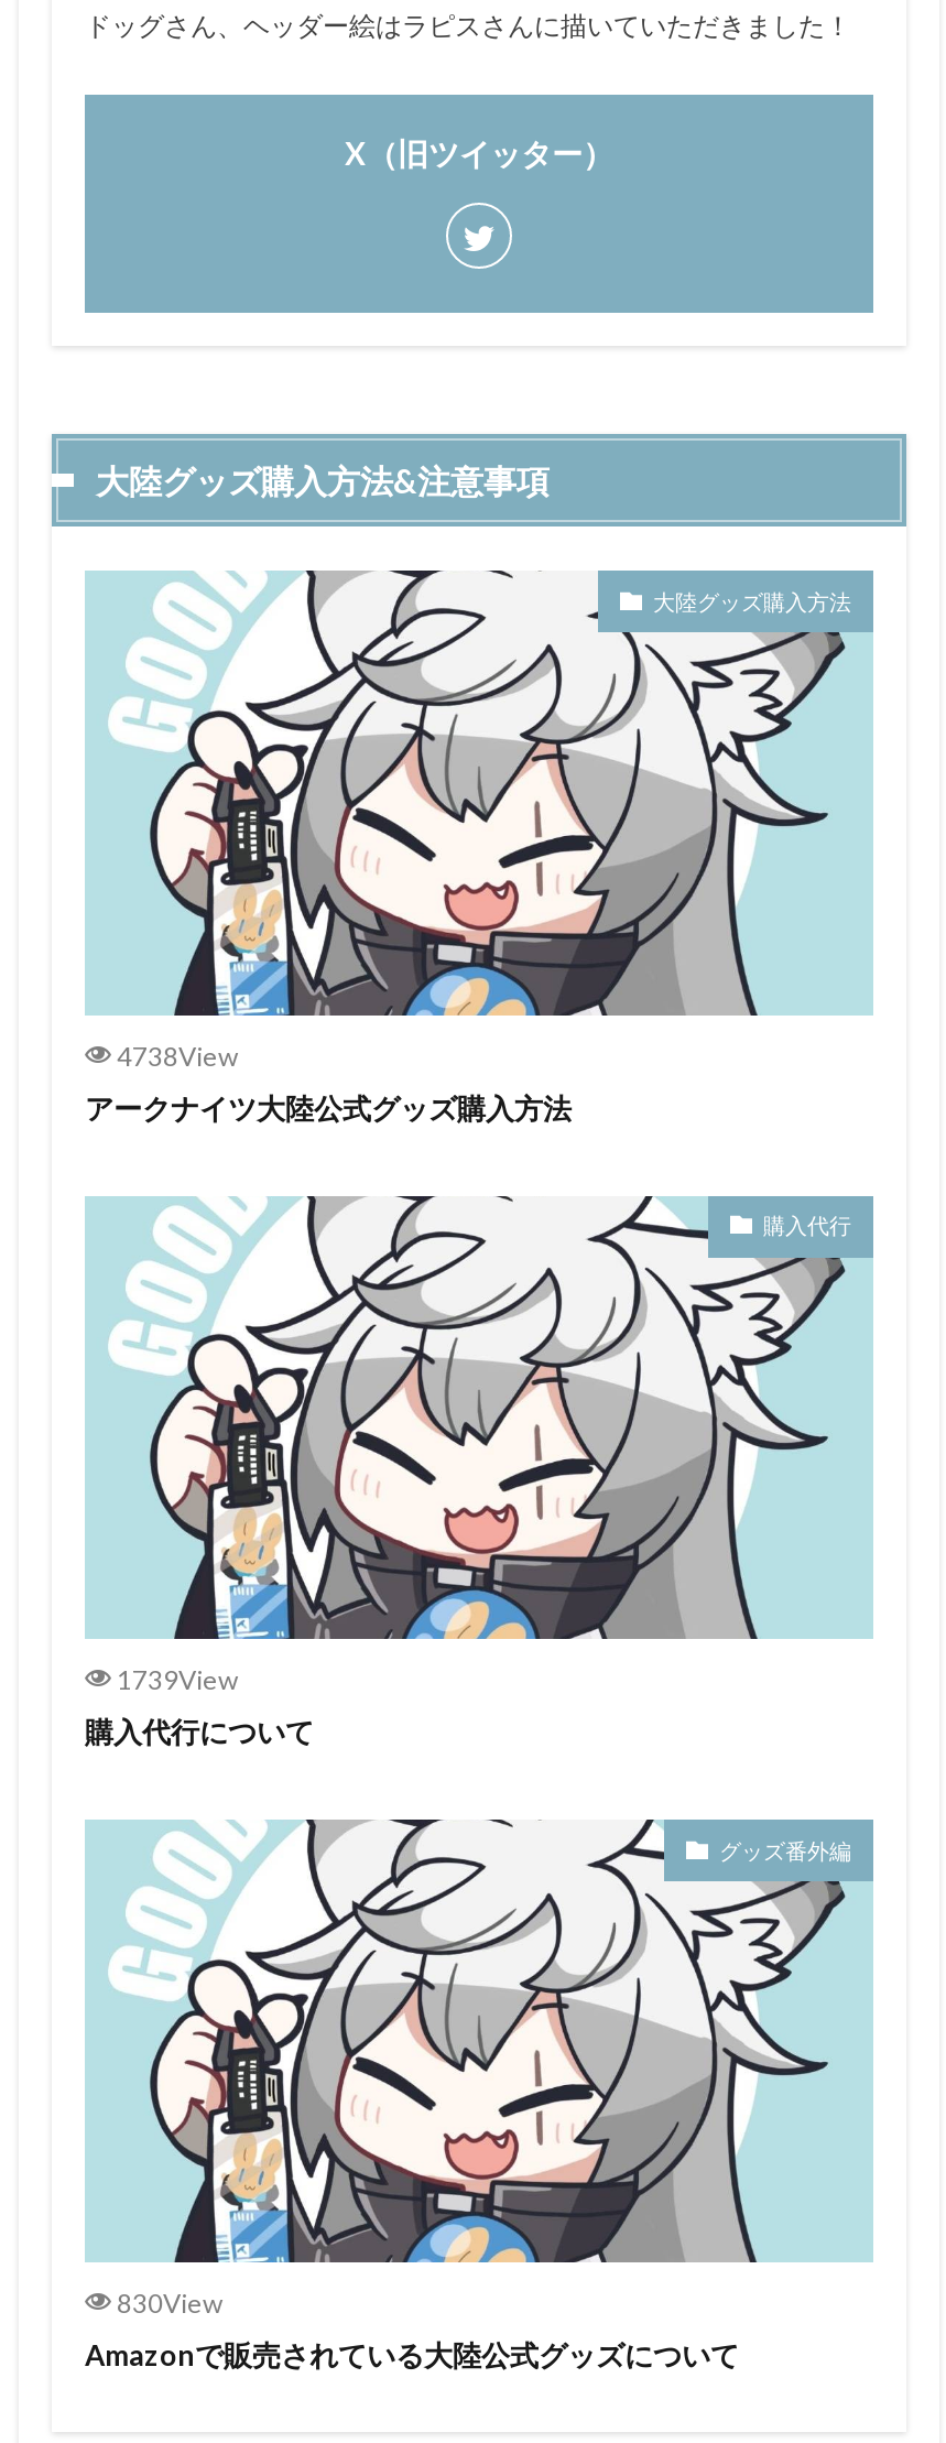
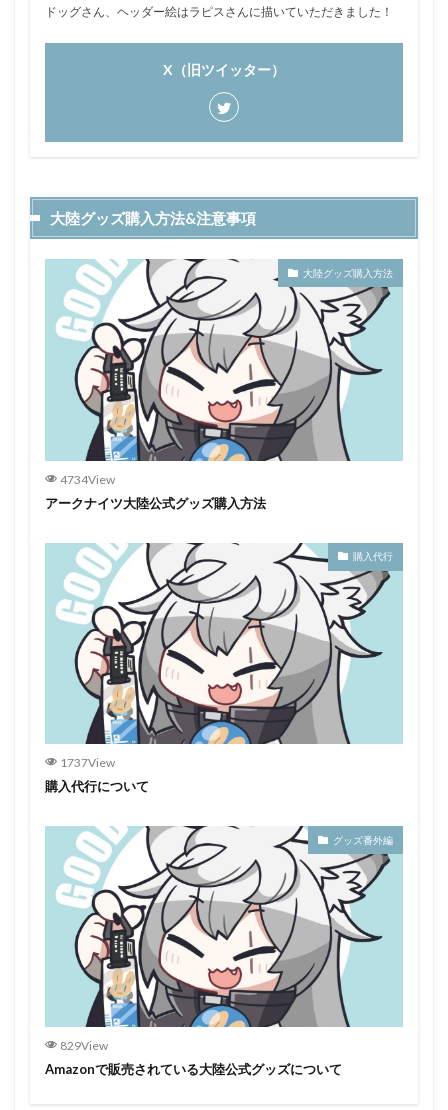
- 4738View
+ 4734View

- 1739View
+ 1737View

- 830View
+ 829View
